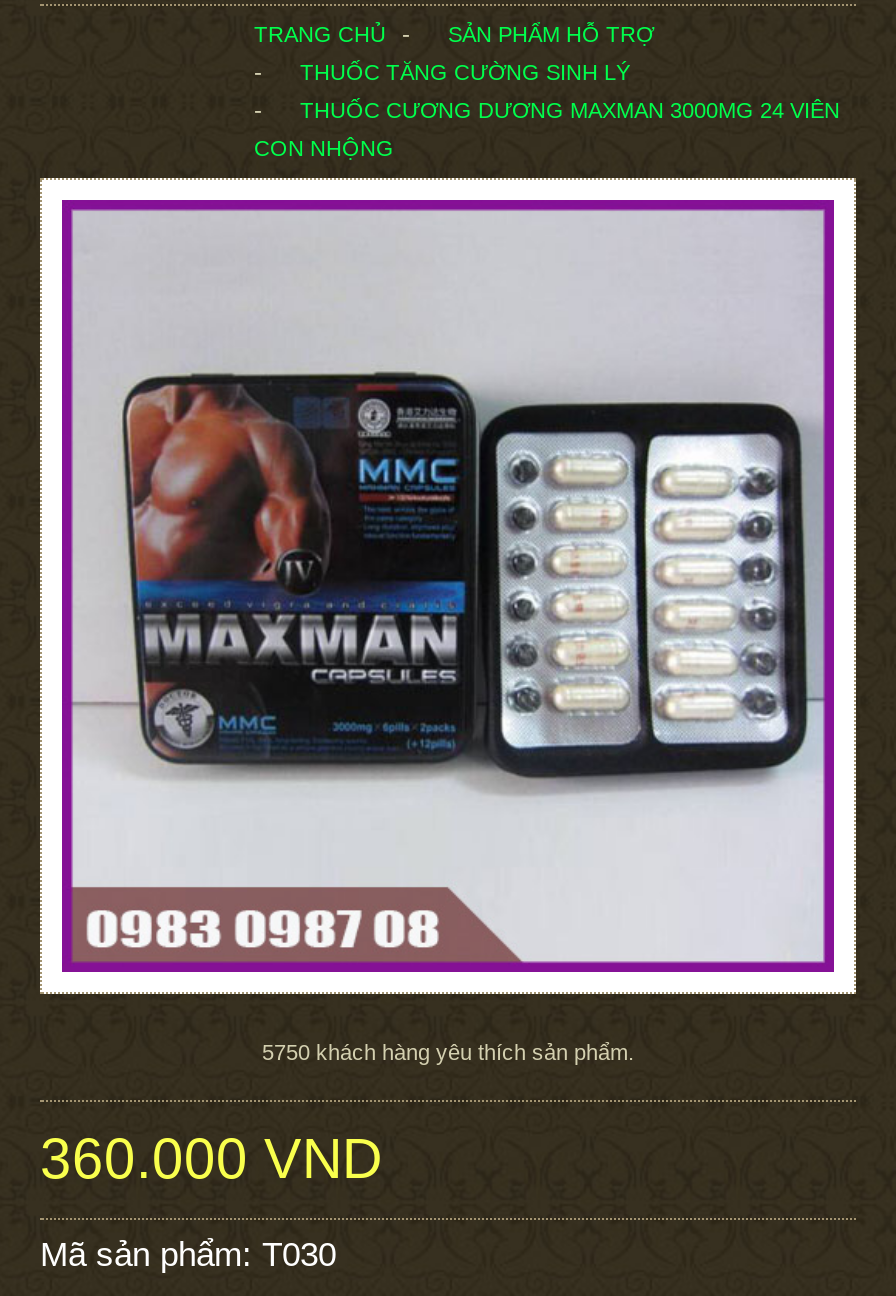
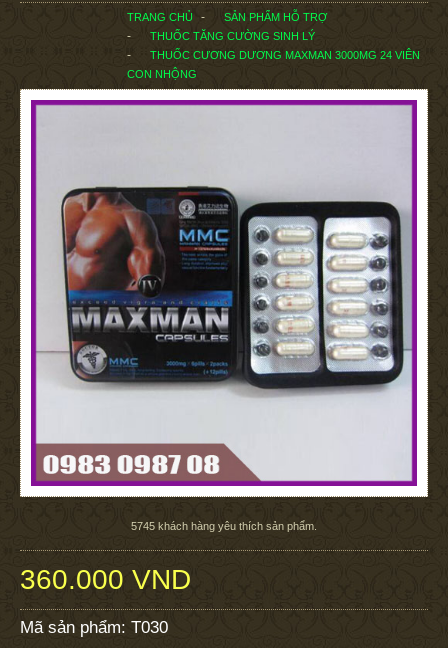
- 5750 khách hàng yêu thích sản phẩm.
+ 5745 khách hàng yêu thích sản phẩm.
